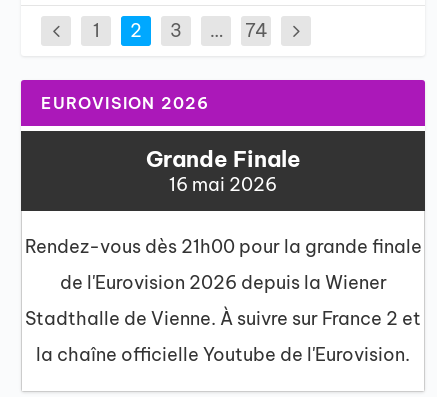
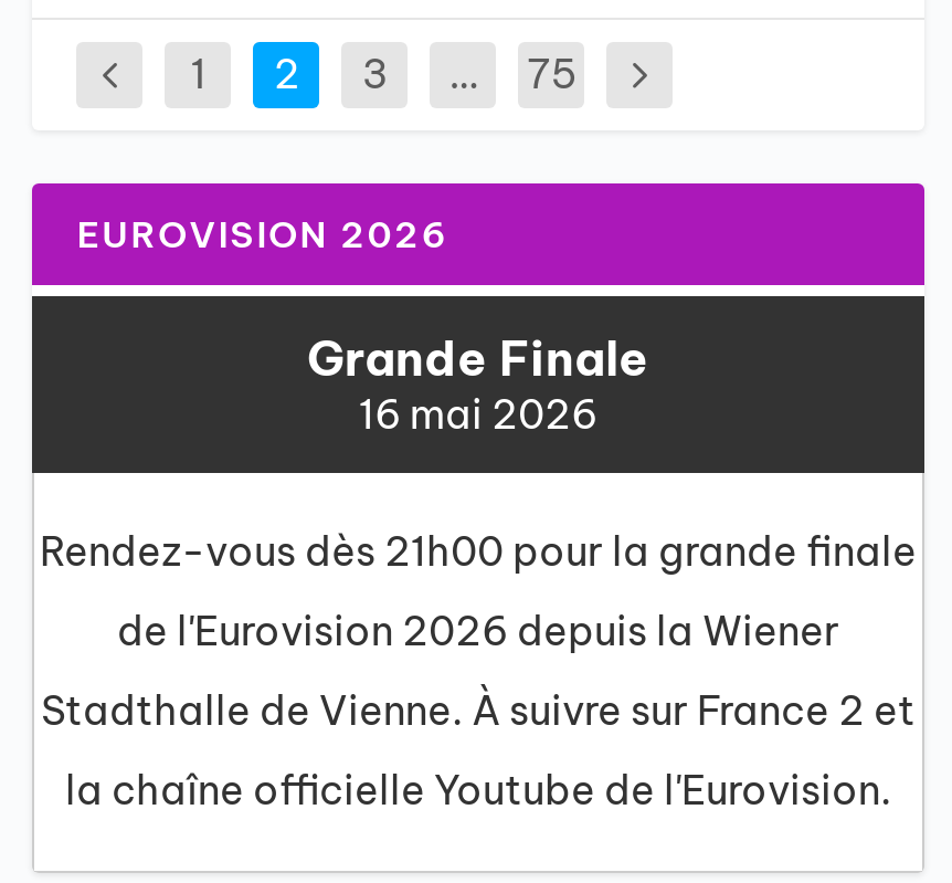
- 74
+ 75
